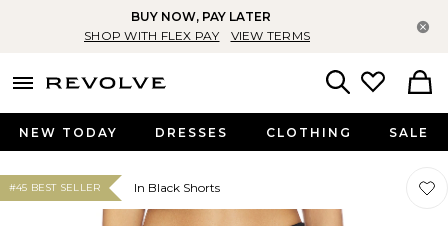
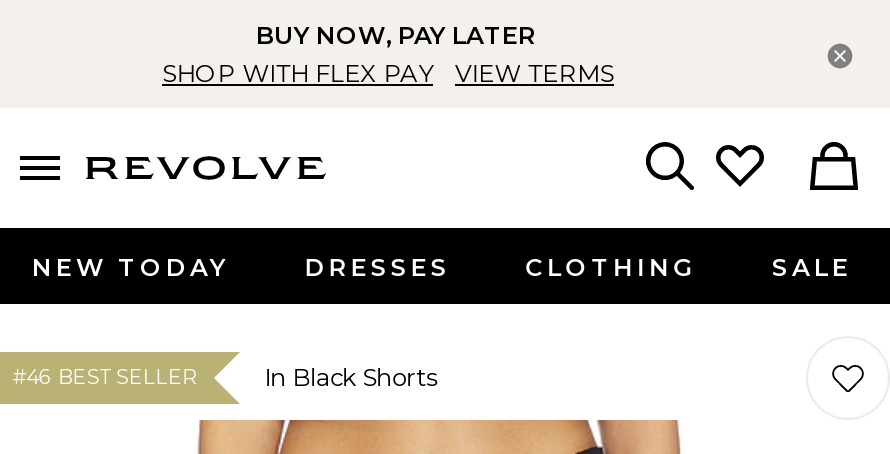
- #45 BEST SELLER
+ #46 BEST SELLER
